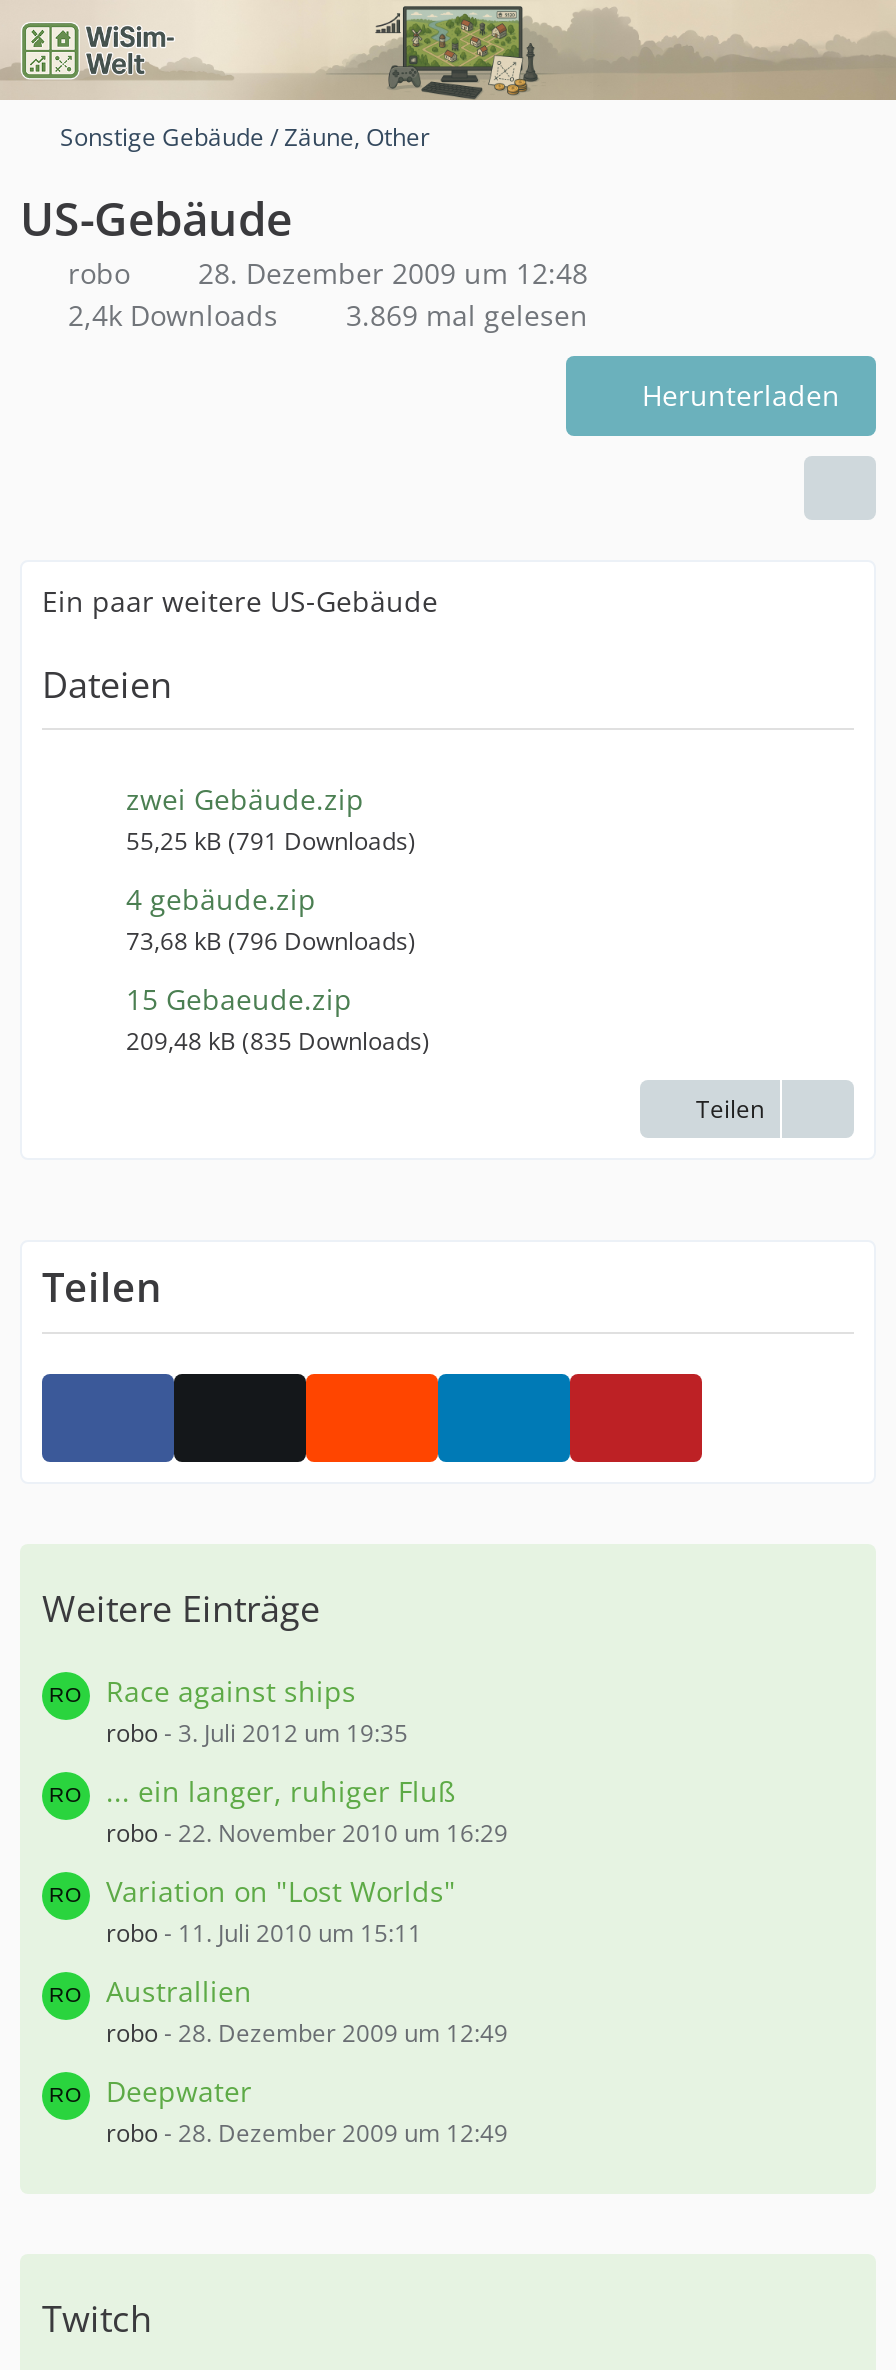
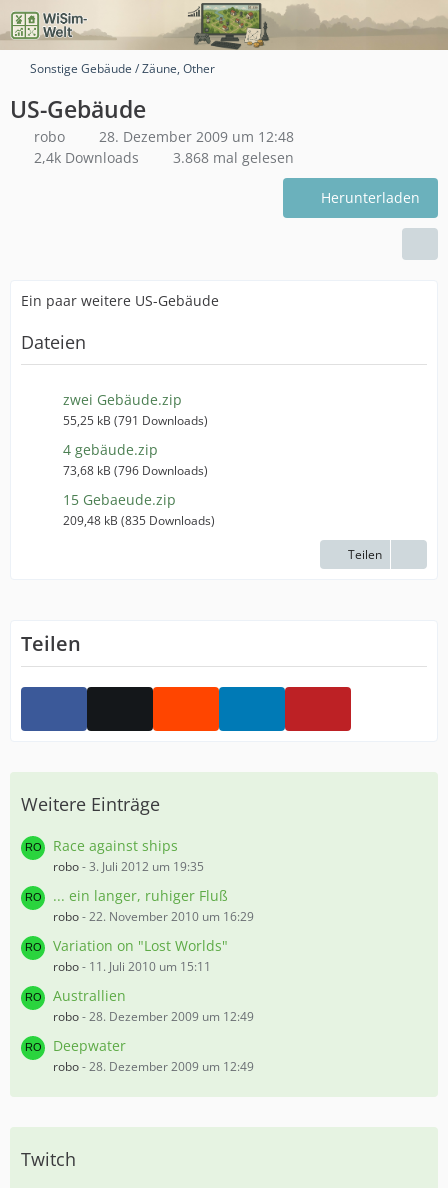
- 2,4k Downloads 3.869 mal gelesen
+ 2,4k Downloads 3.868 mal gelesen
